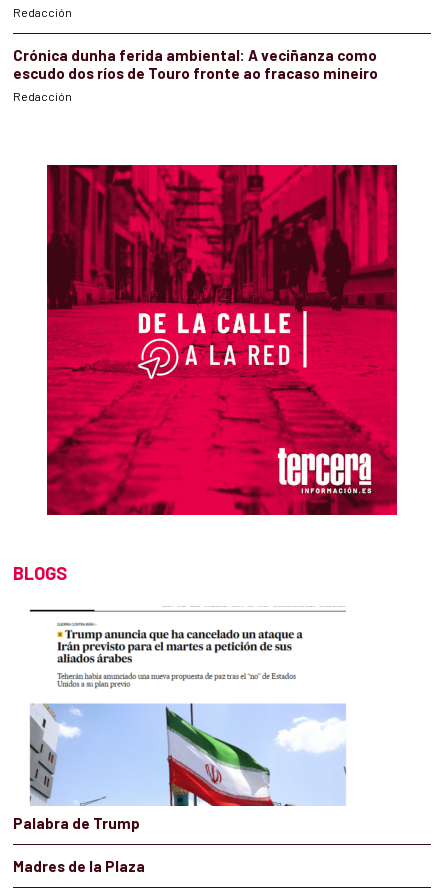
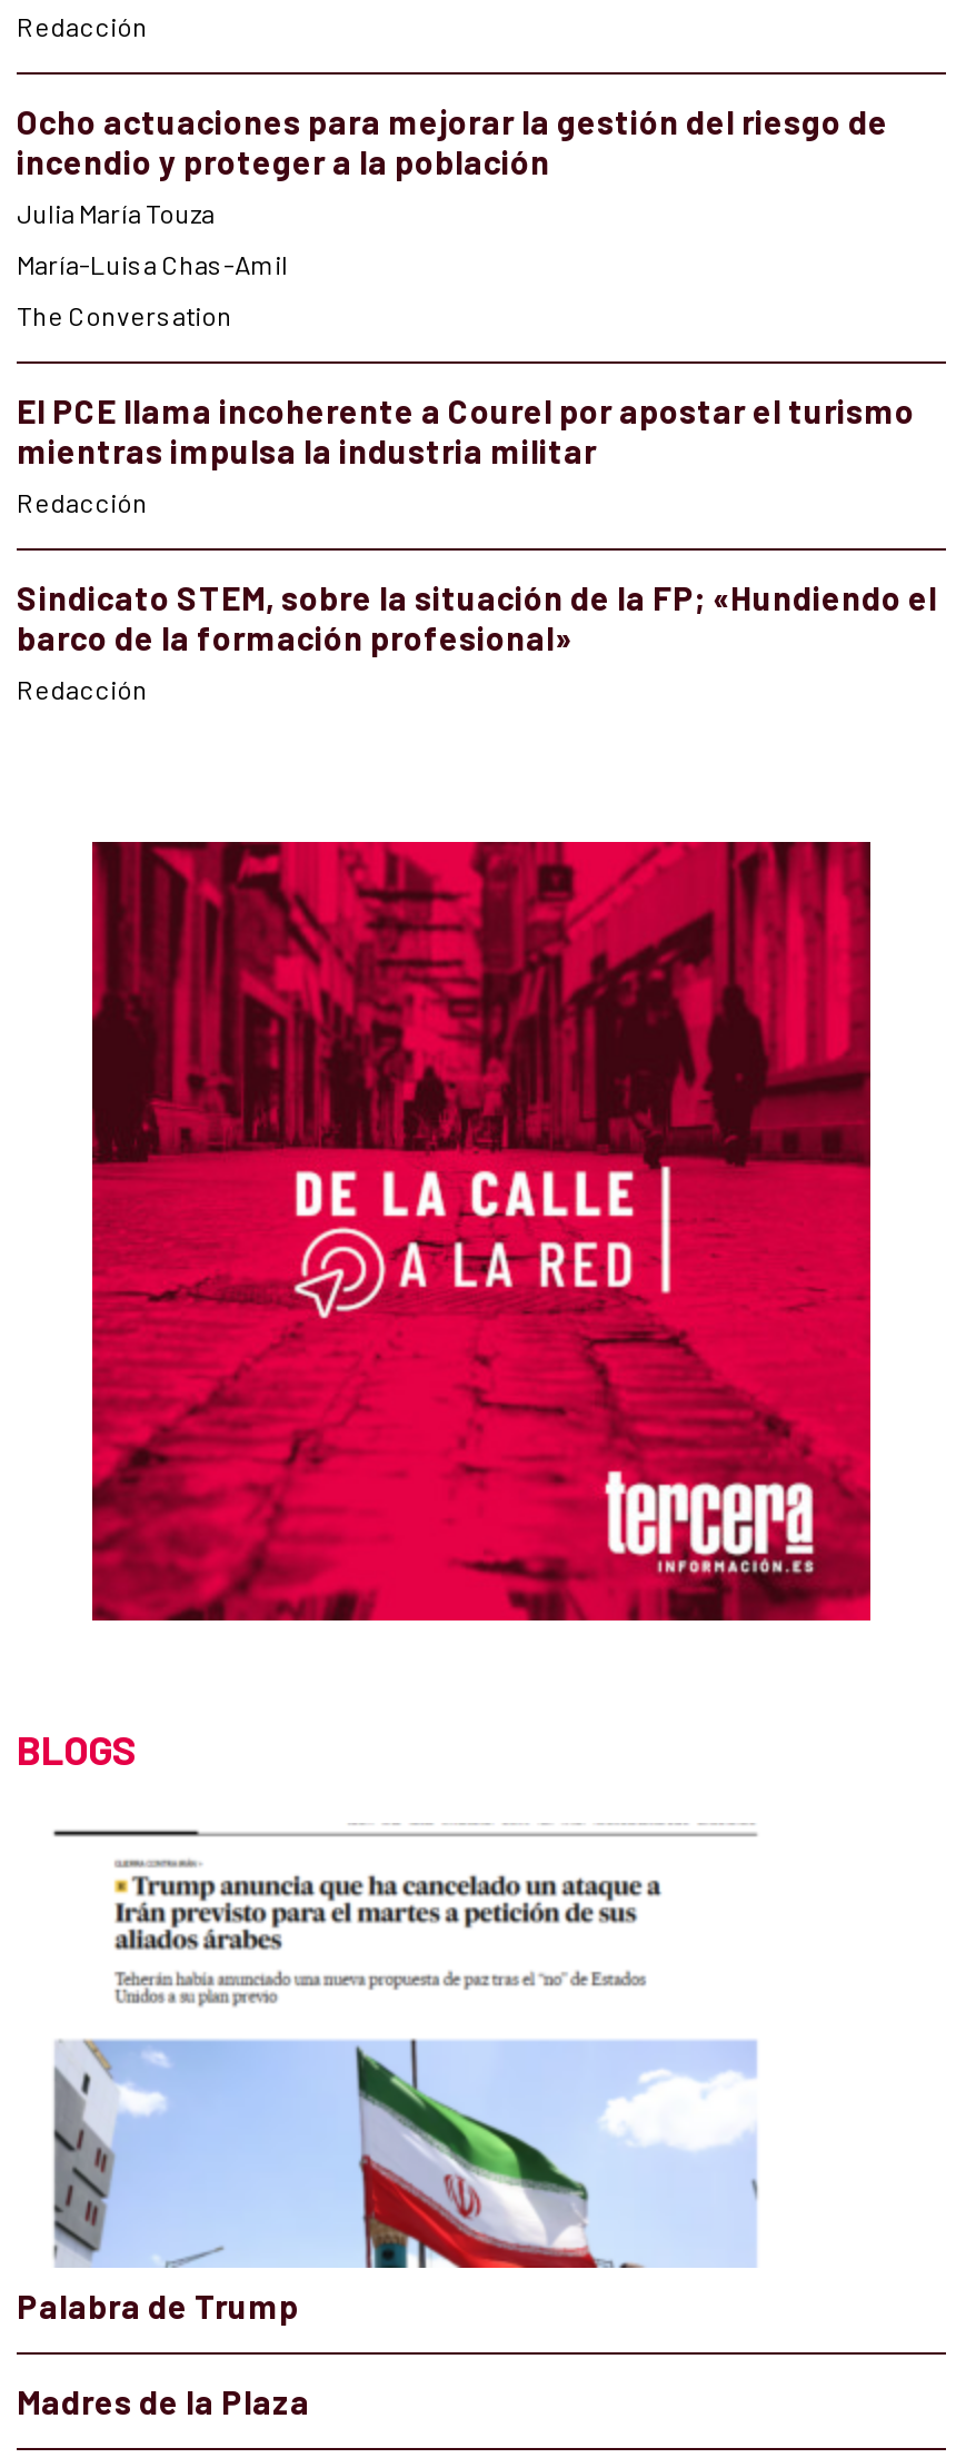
- Crónica dunha ferida ambiental: A veciñanza como
- escudo dos ríos de Touro fronte ao fracaso mineiro
+ Ocho actuaciones para mejorar la gestión del riesgo de
+ incendio y proteger a la población
+ Julia María Touza
+ María-Luisa Chas-Amil
+ The Conversation
+ El PCE llama incoherente a Courel por apostar el turismo
+ mientras impulsa la industria militar
+ Redacción
+ Sindicato STEM, sobre la situación de la FP; «Hundiendo el
+ barco de la formación profesional»
